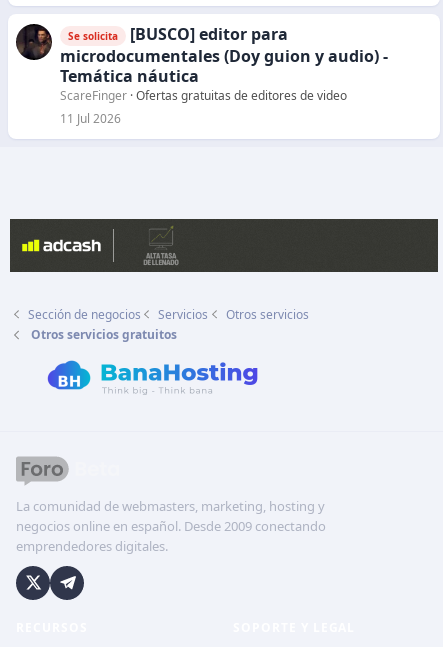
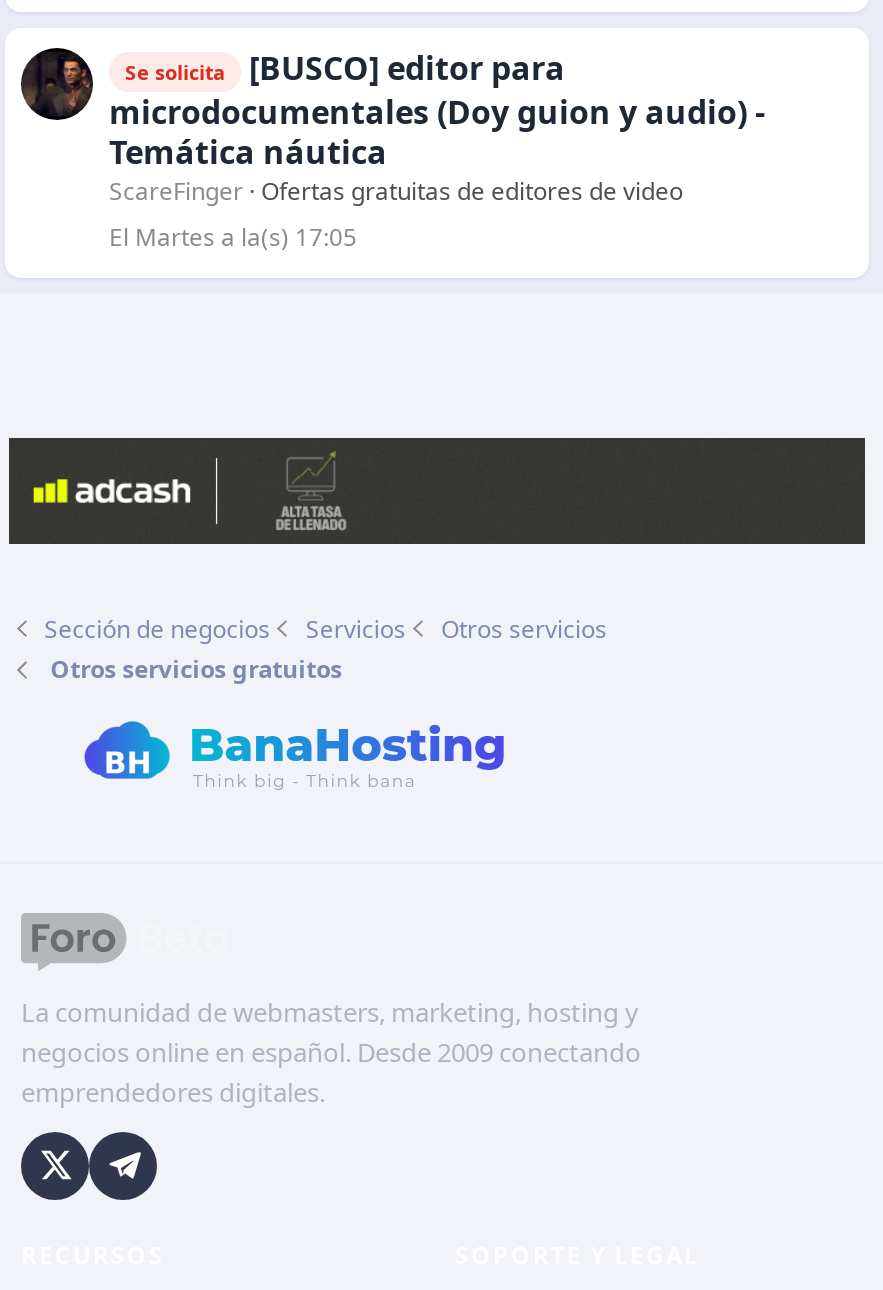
- 11 Jul 2026
+ El Martes a la(s) 17:05
